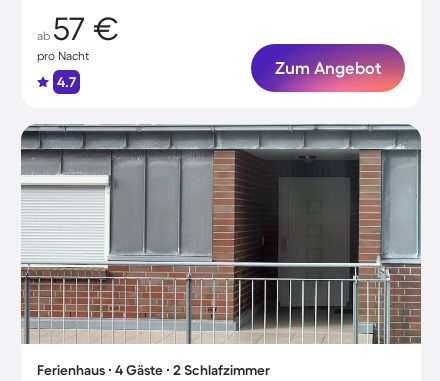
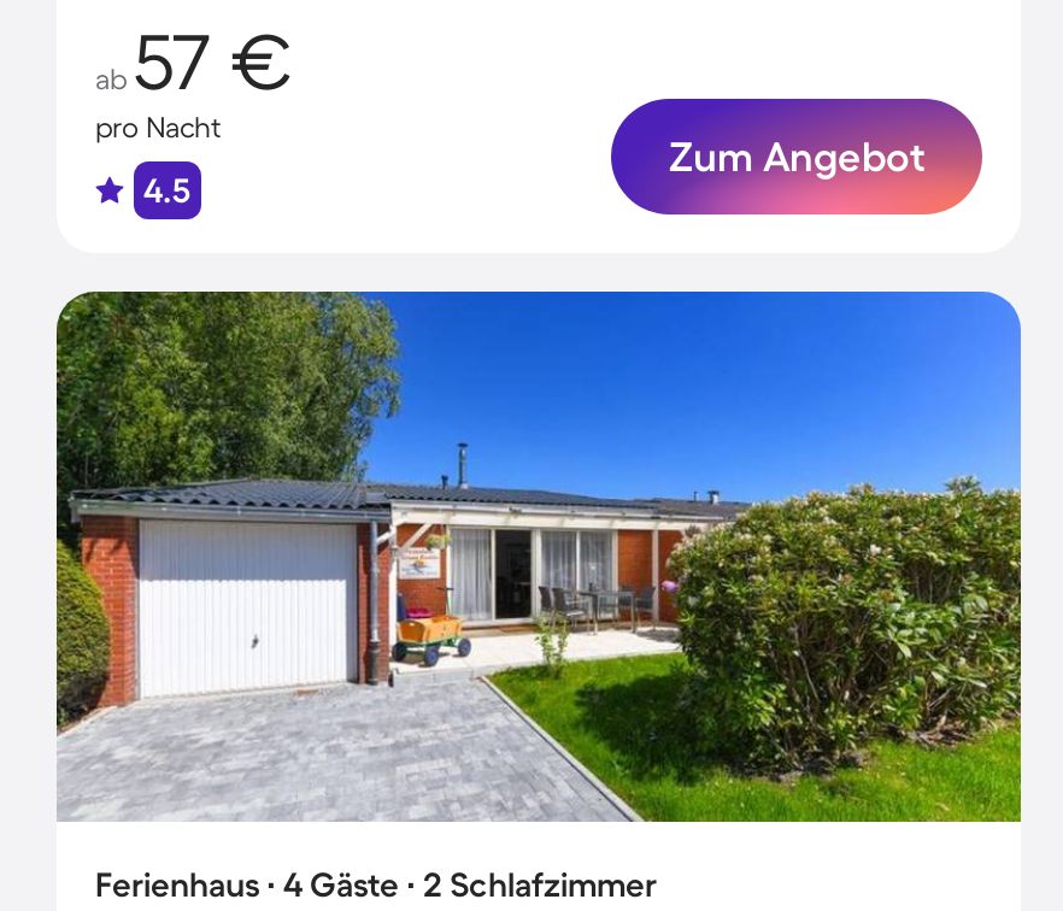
- 4.7
+ 4.5

- [image]
+ [image]
